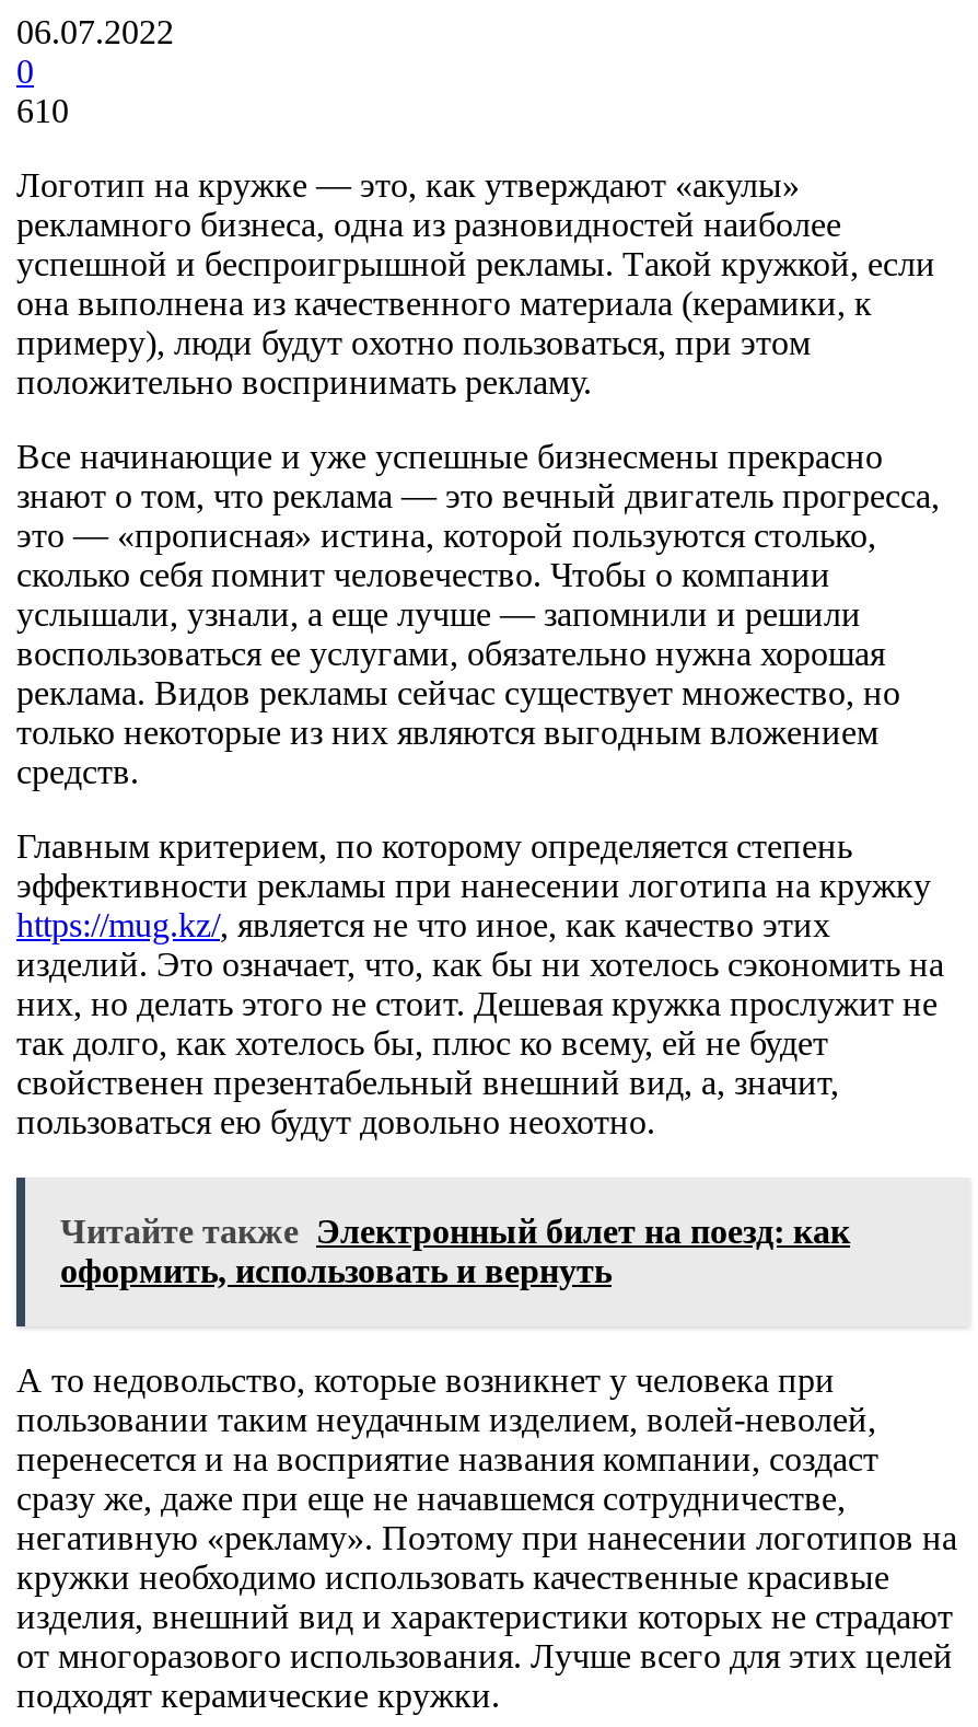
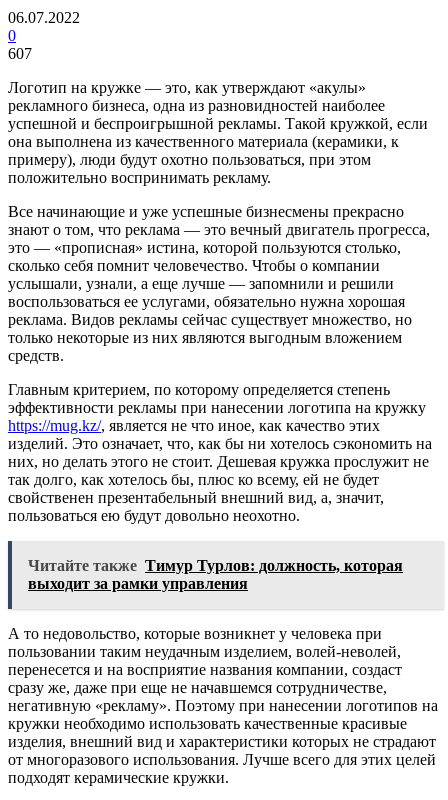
- 610
+ 607

- Читайте также Электронный билет на поезд: как
- оформить, использовать и вернуть
+ Читайте также Тимур Турлов: должность, которая
+ выходит за рамки управления
